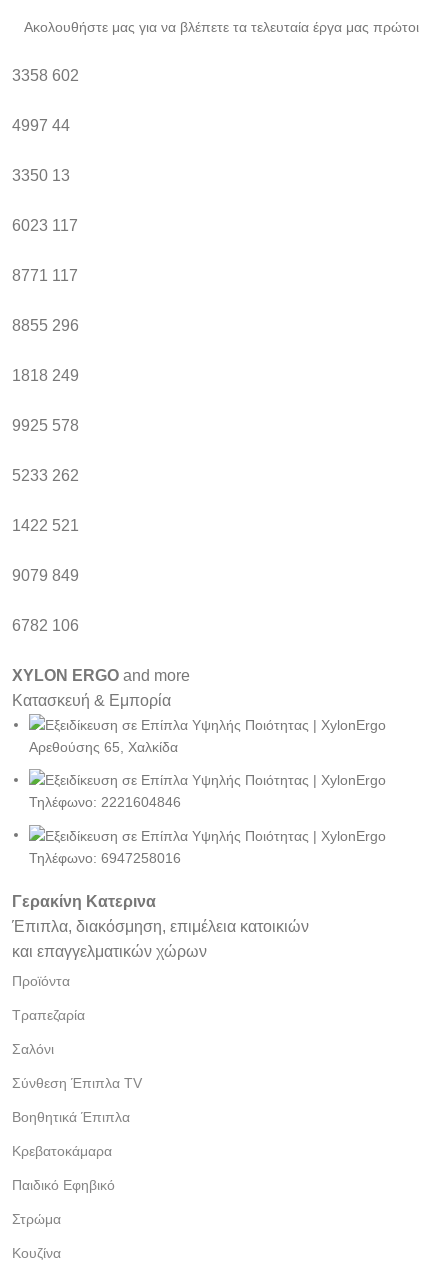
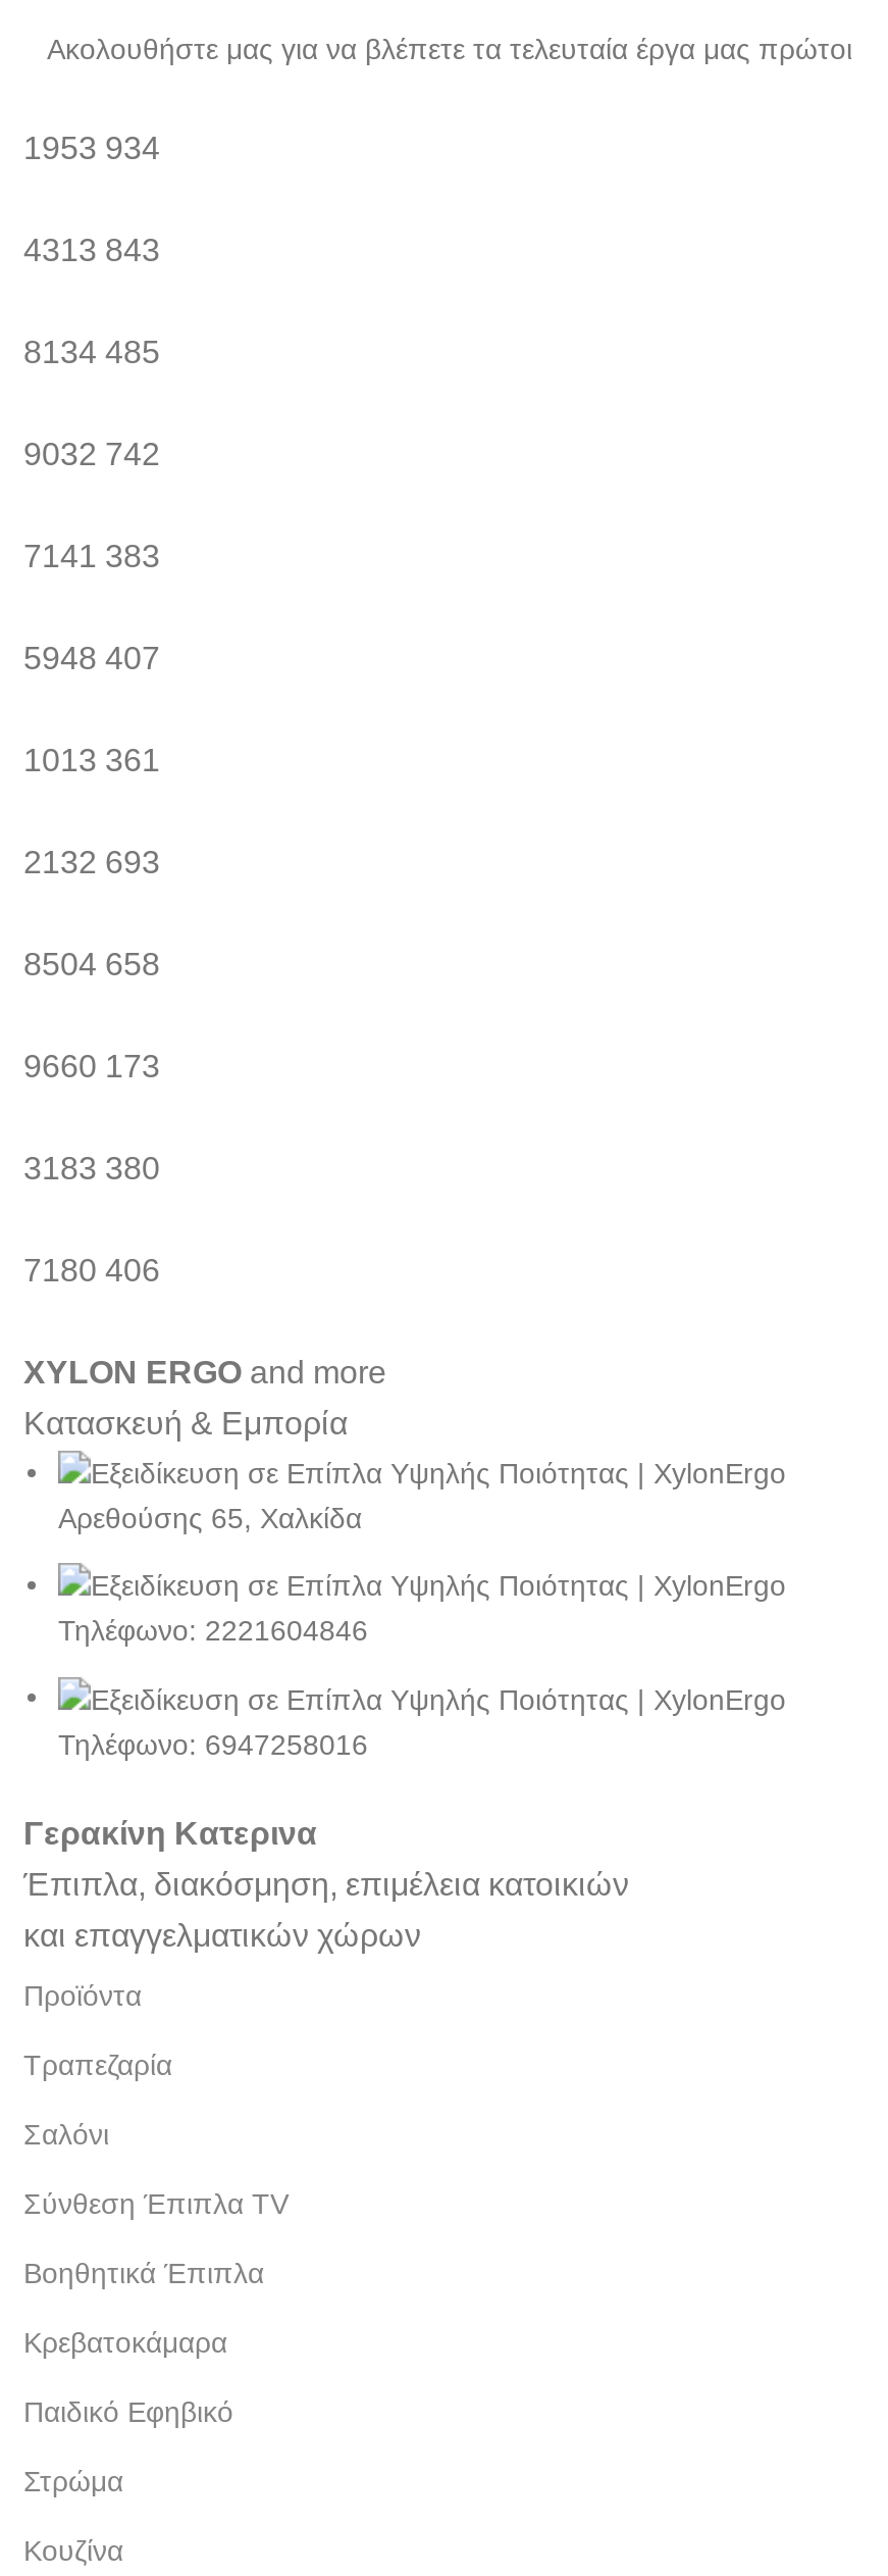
- 3358 602
+ 1953 934

- 4997 44
+ 4313 843

- 3350 13
+ 8134 485

- 6023 117
+ 9032 742

- 8771 117
+ 7141 383

- 8855 296
+ 5948 407

- 1818 249
+ 1013 361

- 9925 578
+ 2132 693

- 5233 262
+ 8504 658

- 1422 521
+ 9660 173

- 9079 849
+ 3183 380

- 6782 106
+ 7180 406
